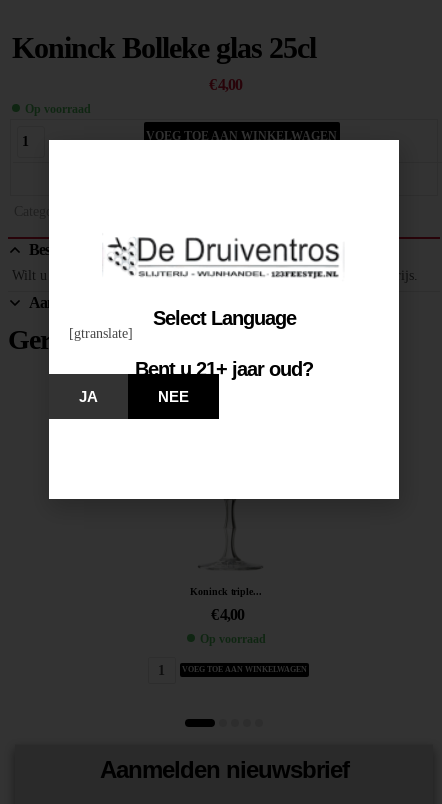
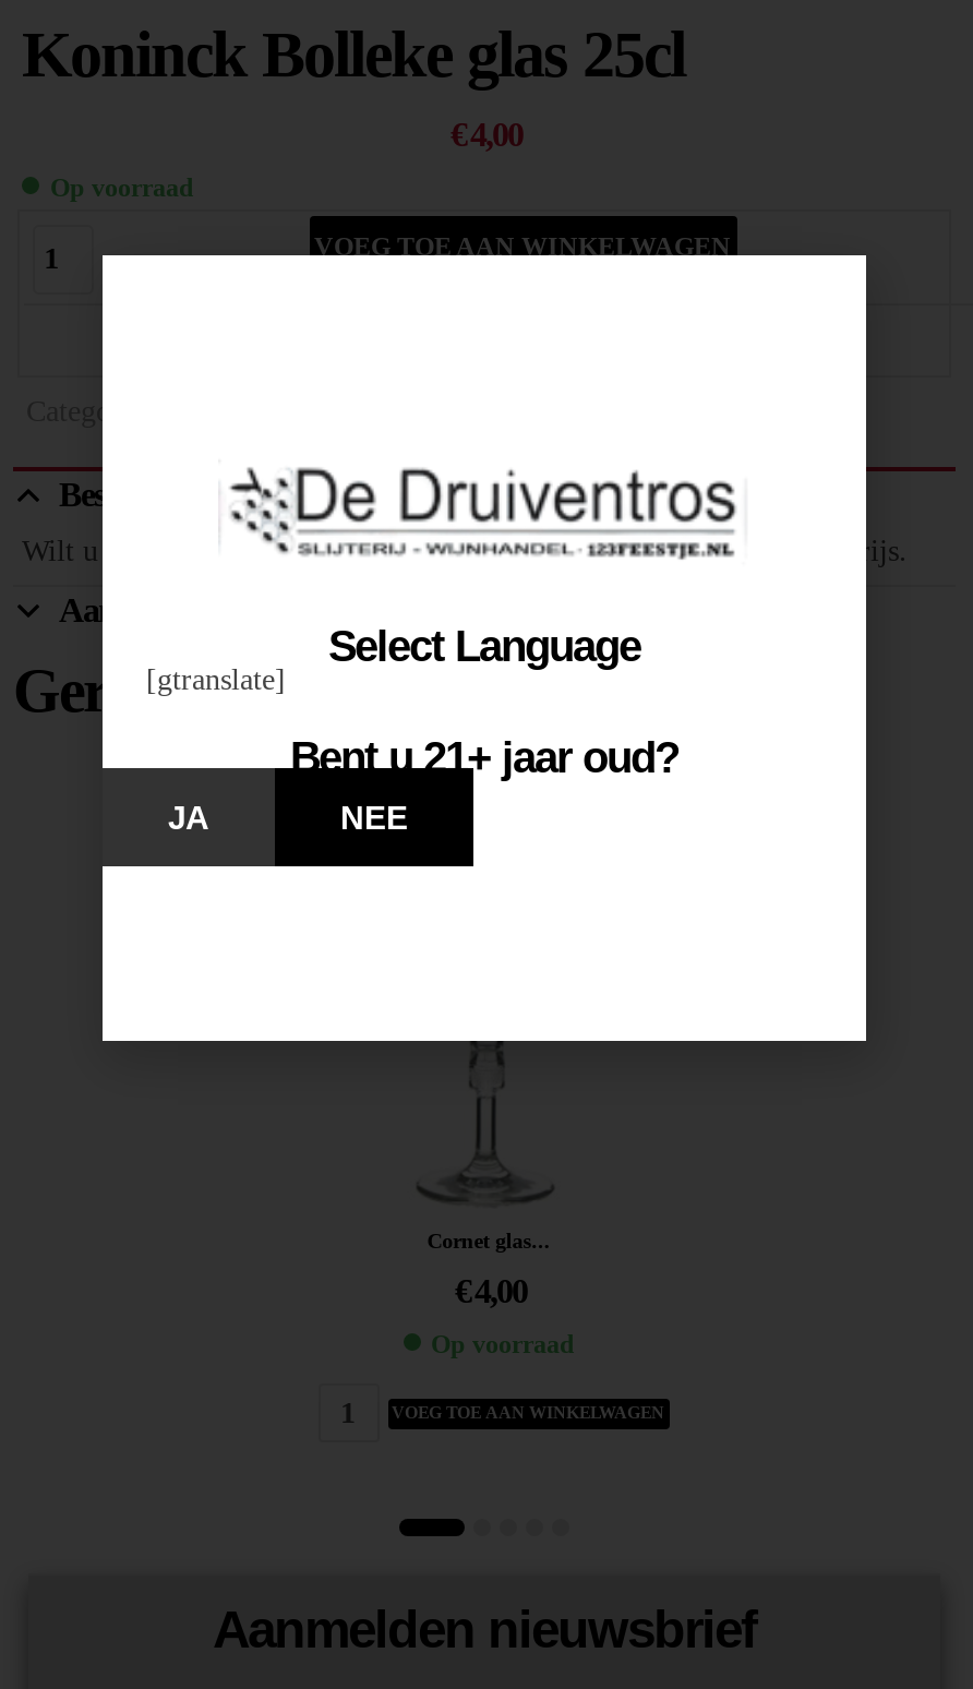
- Koninck triple...
+ Cornet glas...
